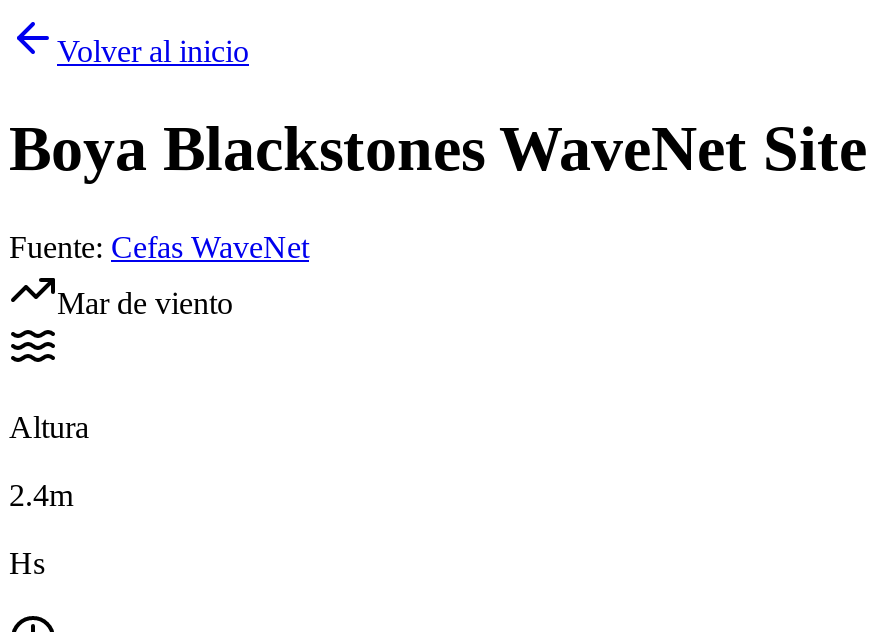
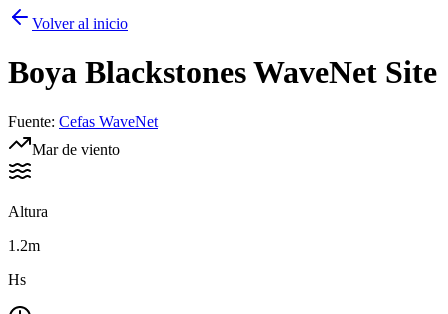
- 2.4m
+ 1.2m
